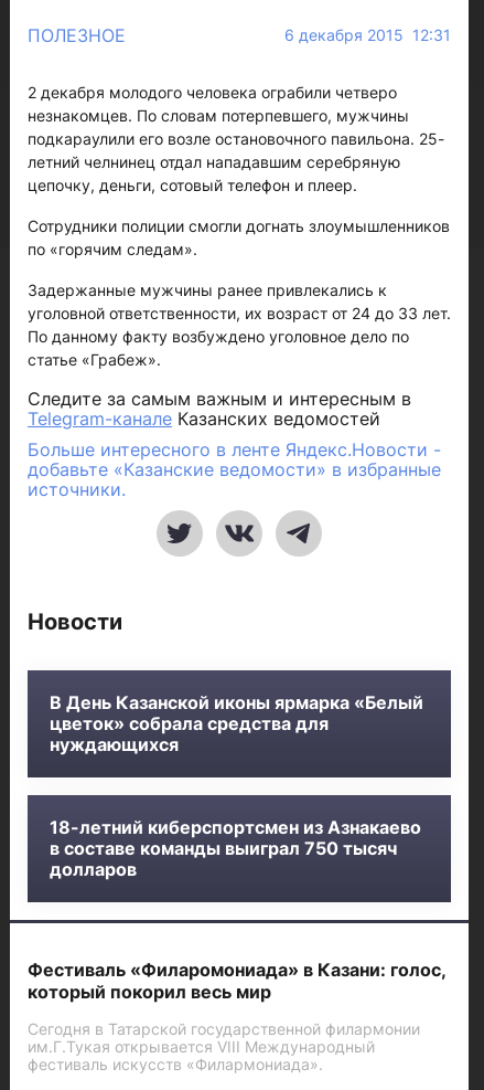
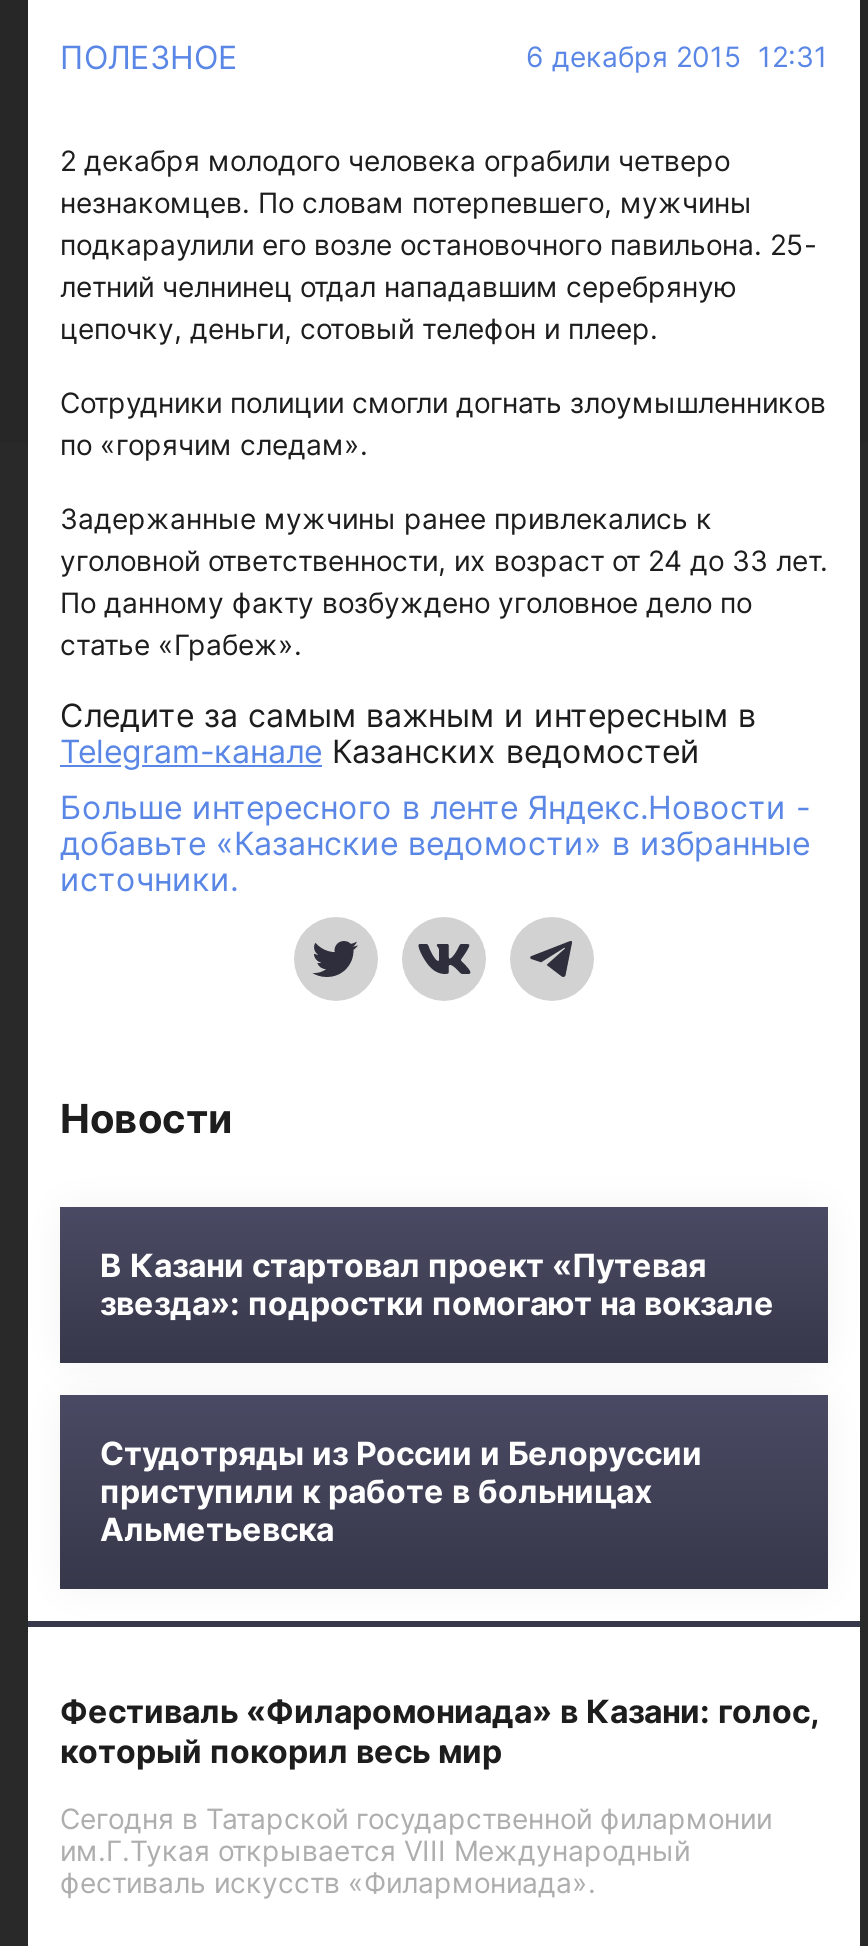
- В День Казанской иконы ярмарка «Белый
- цветок» собрала средства для
- нуждающихся
+ В Казани стартовал проект «Путевая
+ звезда»: подростки помогают на вокзале

- 18-летний киберспортсмен из Азнакаево
- в составе команды выиграл 750 тысяч
- долларов
+ Студотряды из России и Белоруссии
+ приступили к работе в больницах
+ Альметьевска
